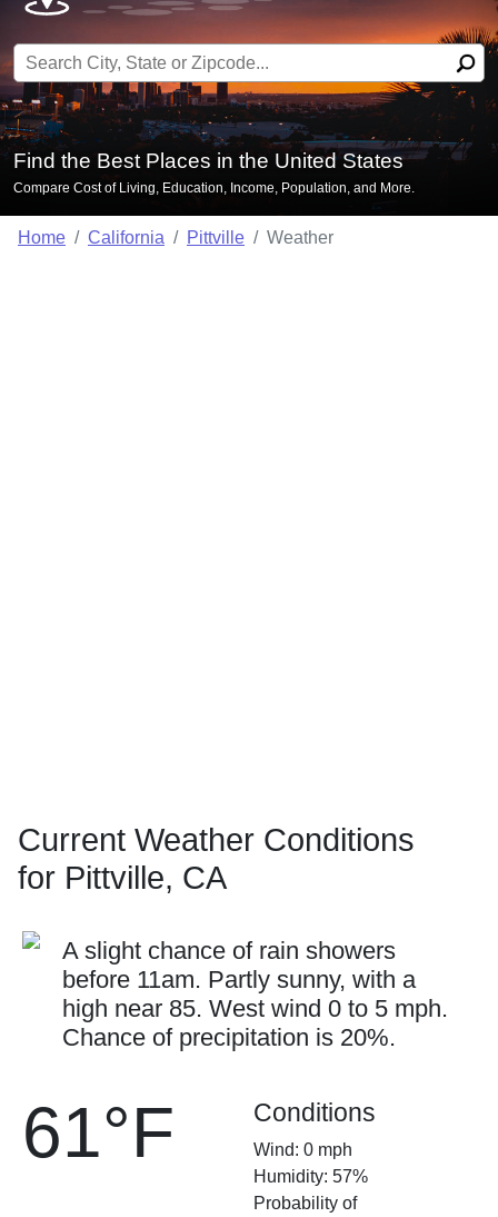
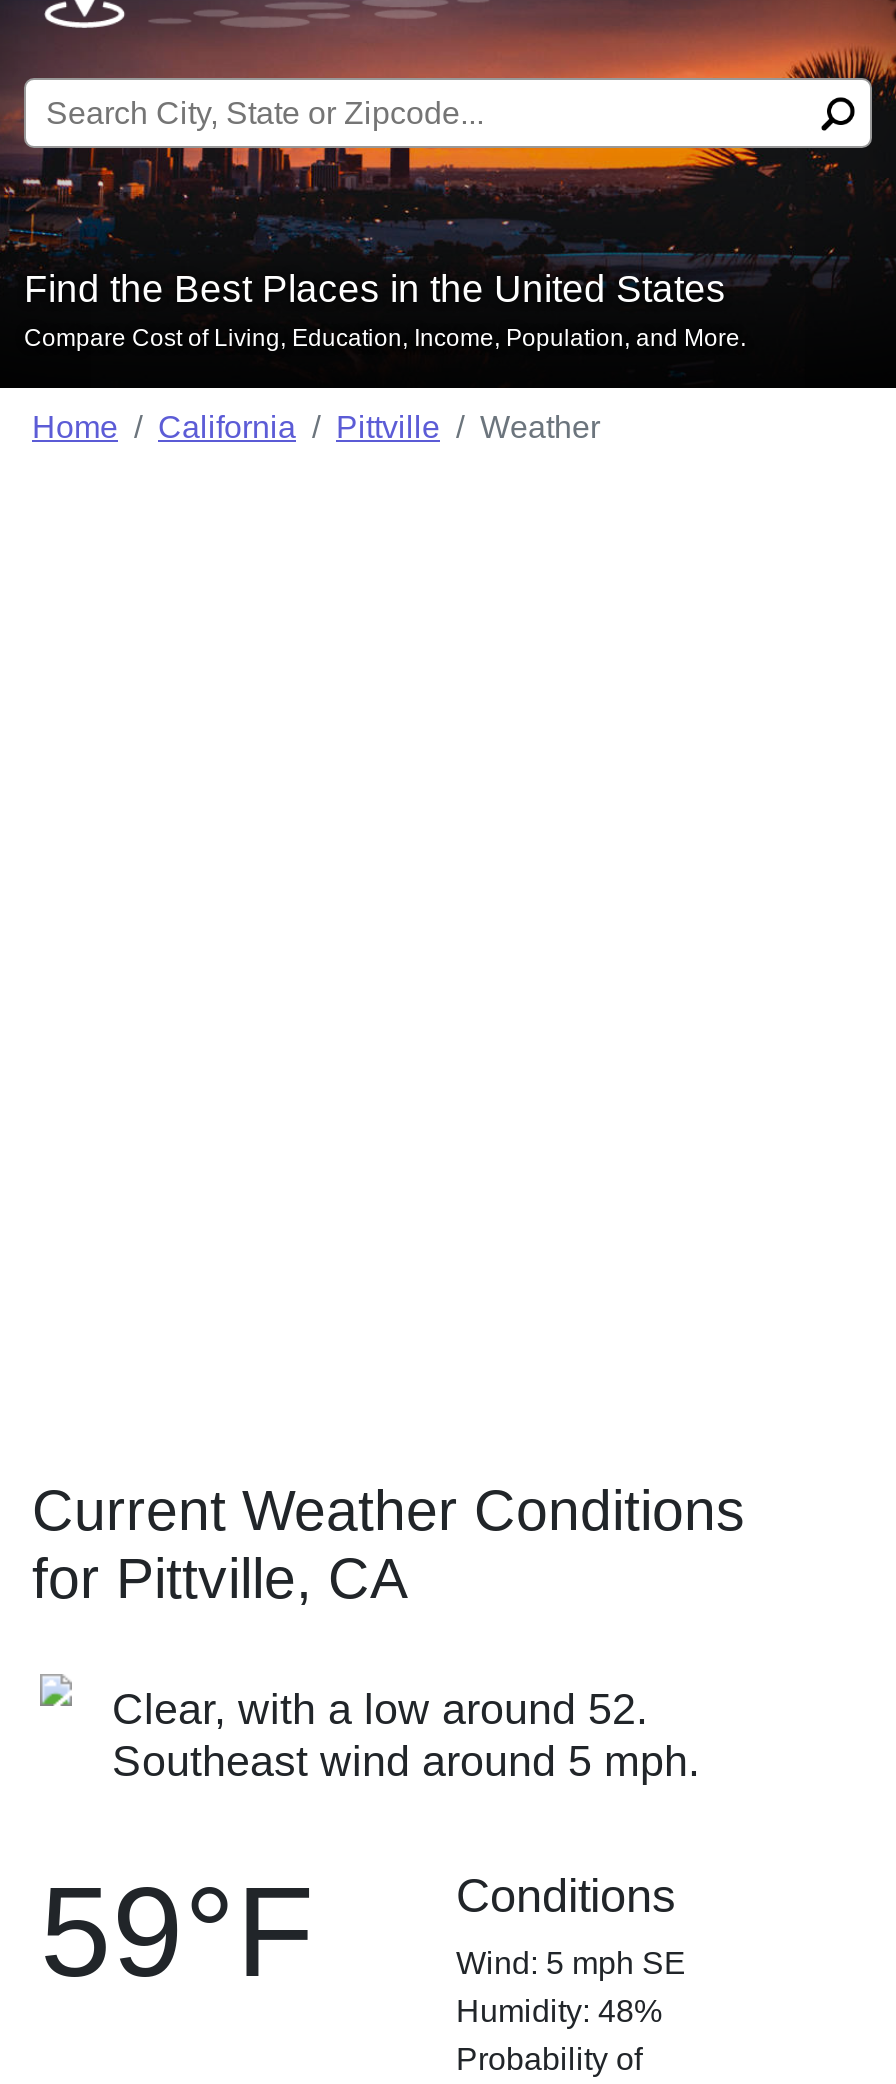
- A slight chance of rain showers
- before 11am. Partly sunny, with a
- high near 85. West wind 0 to 5 mph.
- Chance of precipitation is 20%.
+ Clear, with a low around 52.
+ Southeast wind around 5 mph.

- 61°F
+ 59°F

- Wind: 0 mph
- Humidity: 57%
+ Wind: 5 mph SE
+ Humidity: 48%
